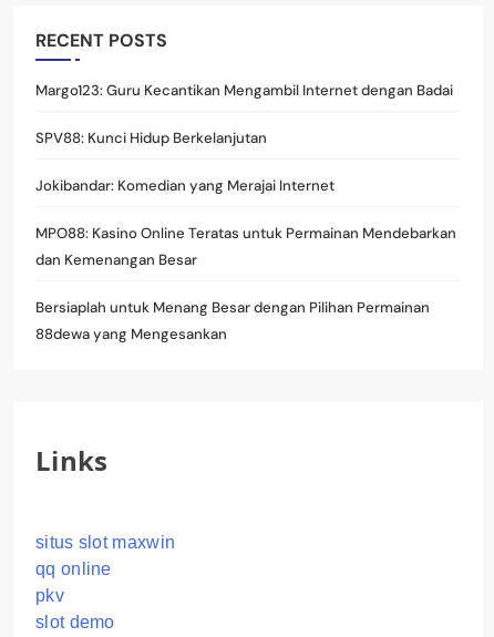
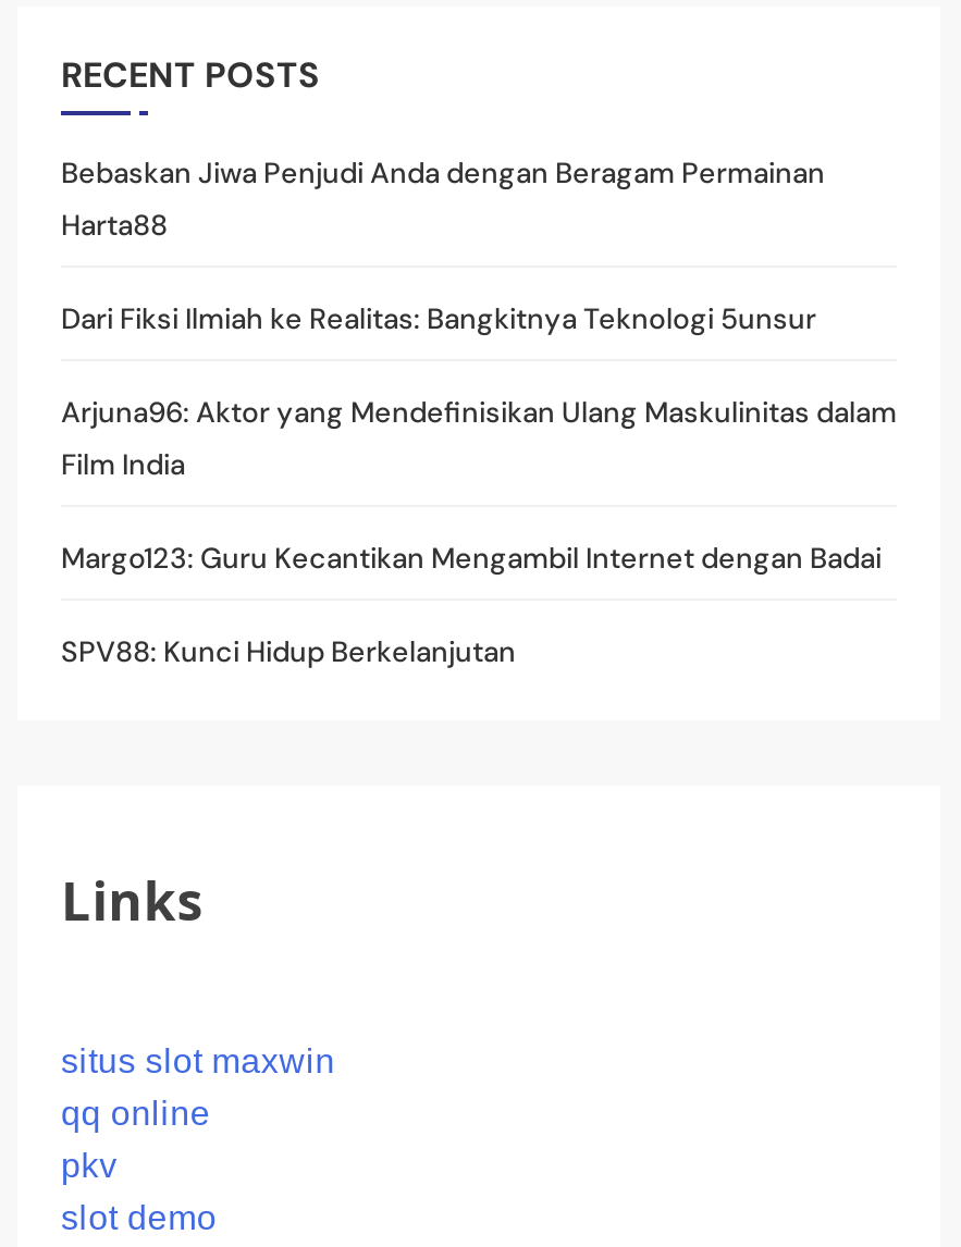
+ Bebaskan Jiwa Penjudi Anda dengan Beragam Permainan
+ Harta88
+ Dari Fiksi Ilmiah ke Realitas: Bangkitnya Teknologi 5unsur
+ Arjuna96: Aktor yang Mendefinisikan Ulang Maskulinitas dalam
+ Film India

moved down: Margo123: Guru Kecantikan Mengambil Internet dengan Badai | SPV88: Kunci Hidup Berkelanjutan

- Jokibandar: Komedian yang Merajai Internet
- MPO88: Kasino Online Teratas untuk Permainan Mendebarkan
- dan Kemenangan Besar
- Bersiaplah untuk Menang Besar dengan Pilihan Permainan
- 88dewa yang Mengesankan
